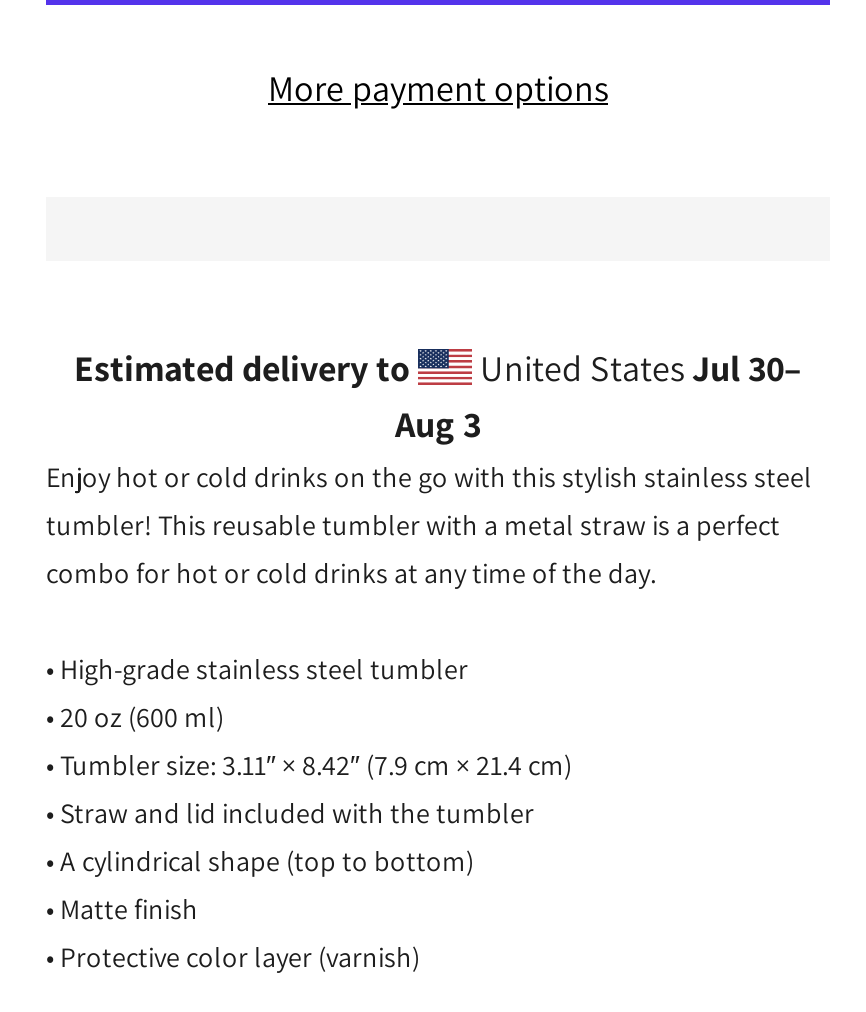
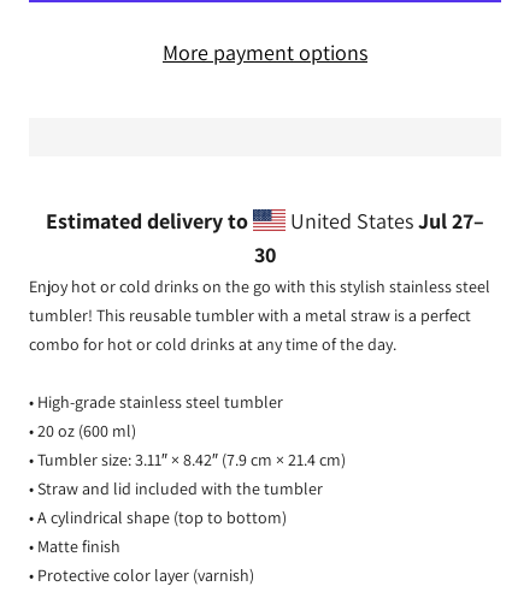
- United States Jul 30–
- Aug 3
+ United States Jul 27–
+ 30
